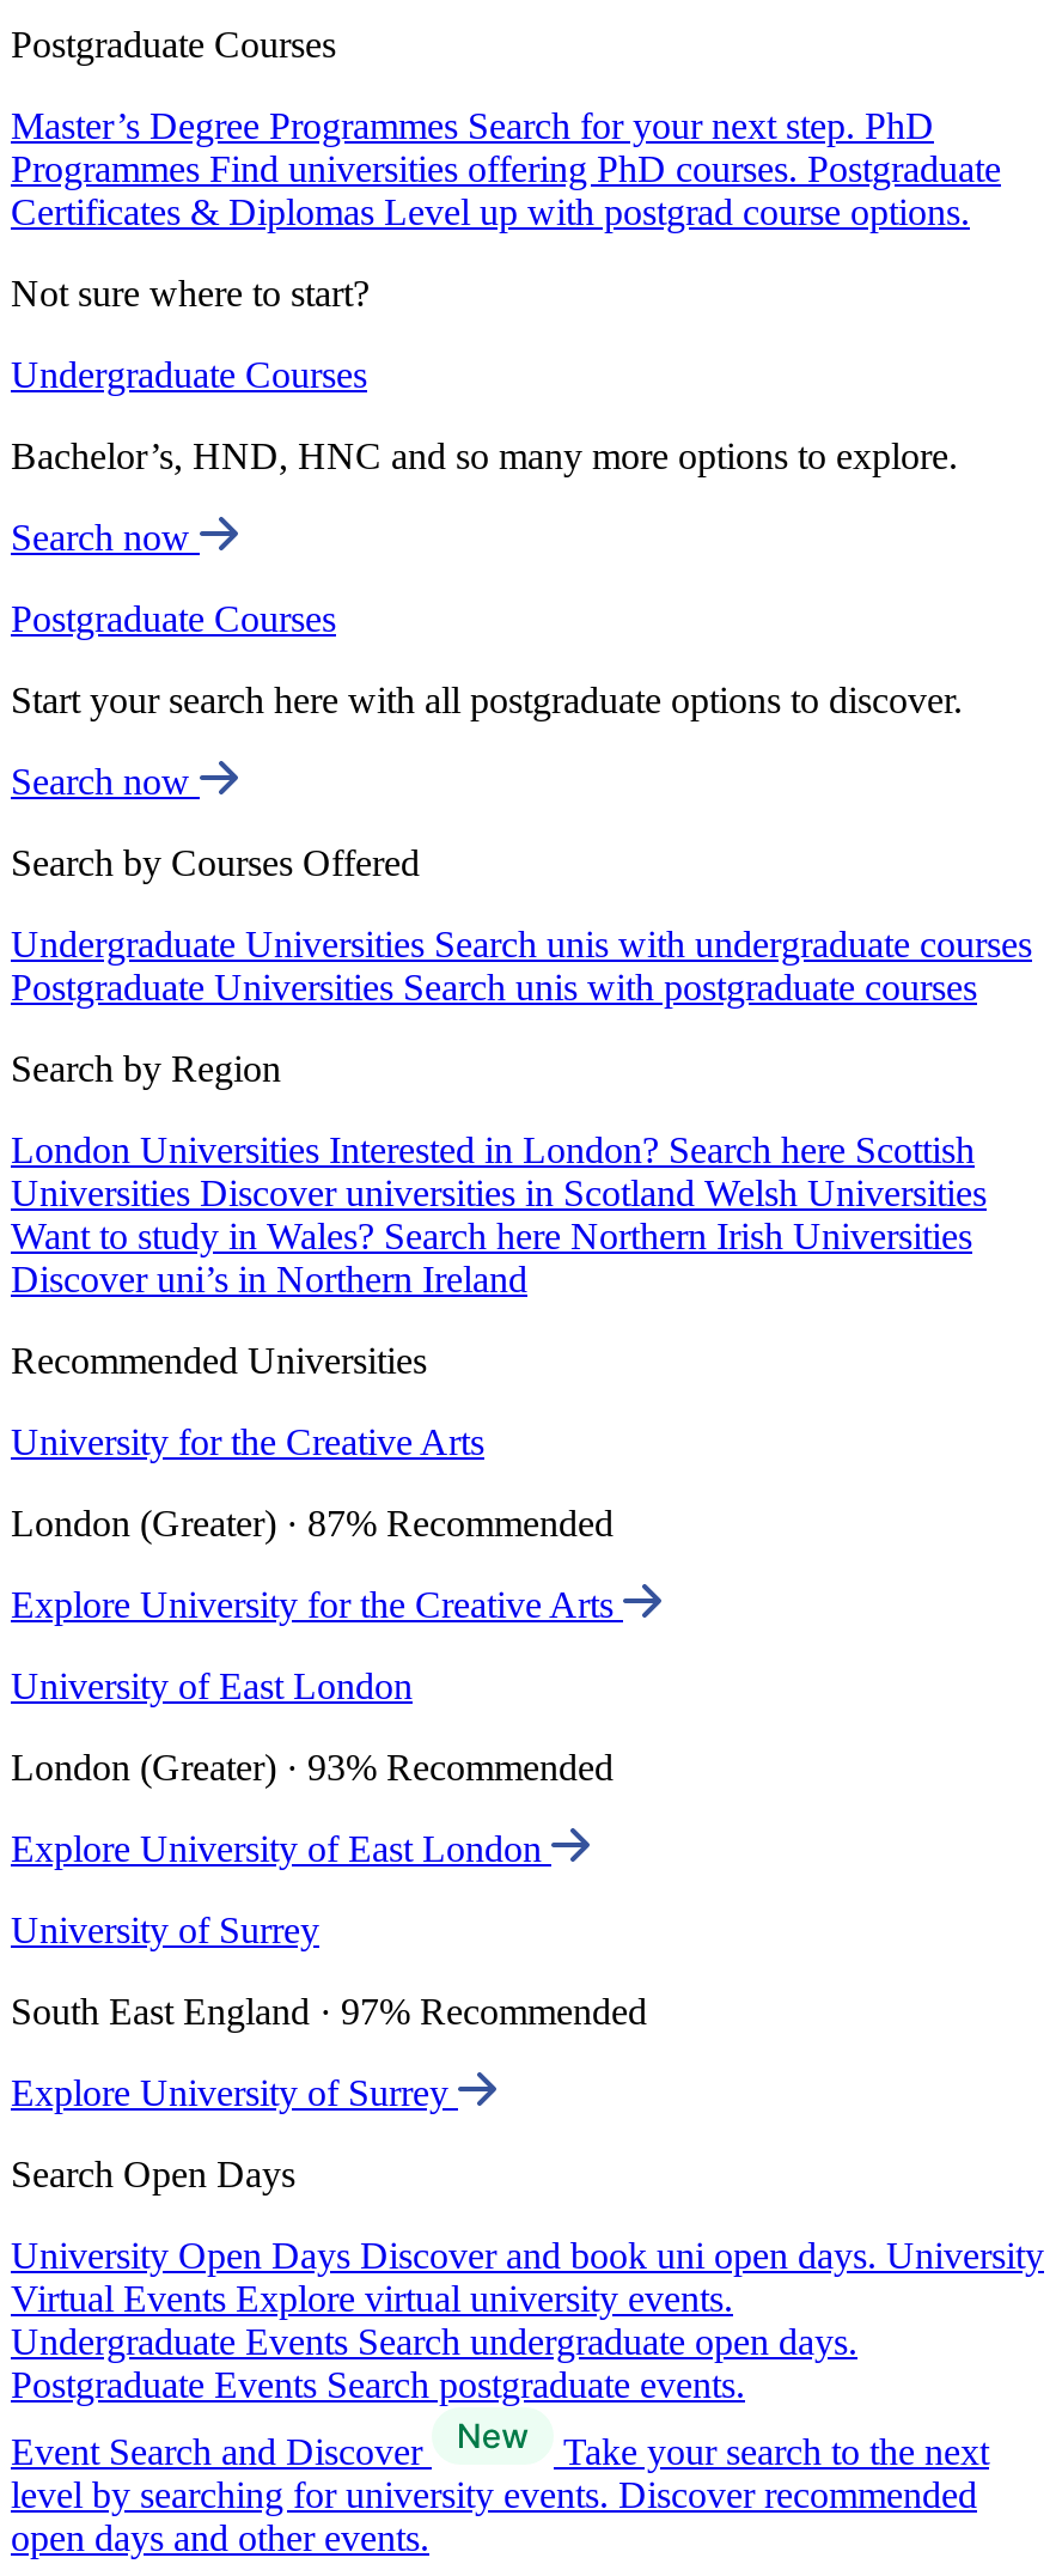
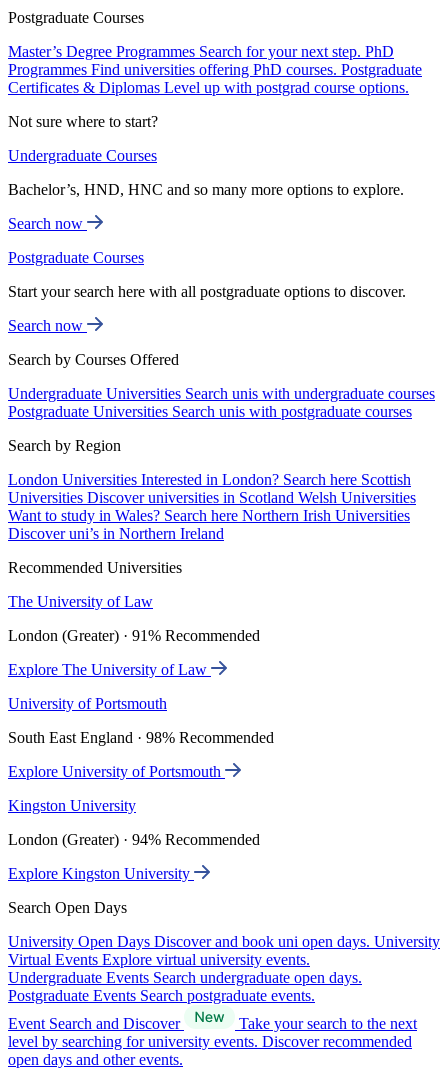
- University for the Creative Arts
+ The University of Law

- London (Greater) · 87% Recommended
+ London (Greater) · 91% Recommended

- Explore University for the Creative Arts
+ Explore The University of Law

- University of East London
+ University of Portsmouth

- London (Greater) · 93% Recommended
+ South East England · 98% Recommended

- Explore University of East London
+ Explore University of Portsmouth

- University of Surrey
+ Kingston University

- South East England · 97% Recommended
+ London (Greater) · 94% Recommended

- Explore University of Surrey
+ Explore Kingston University
